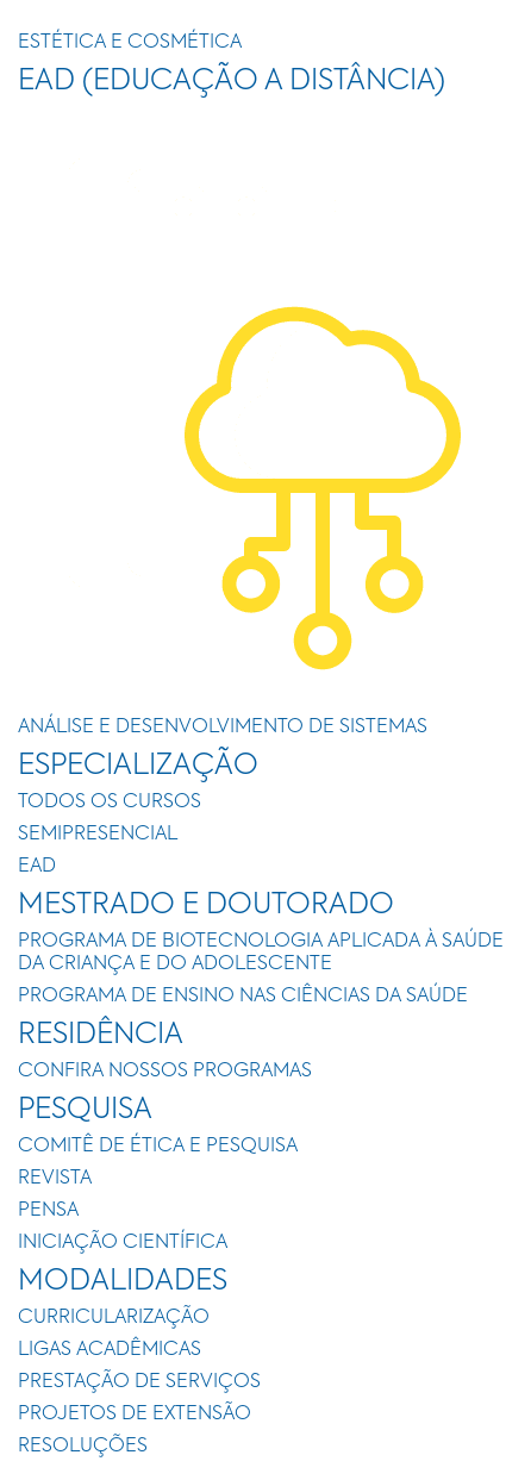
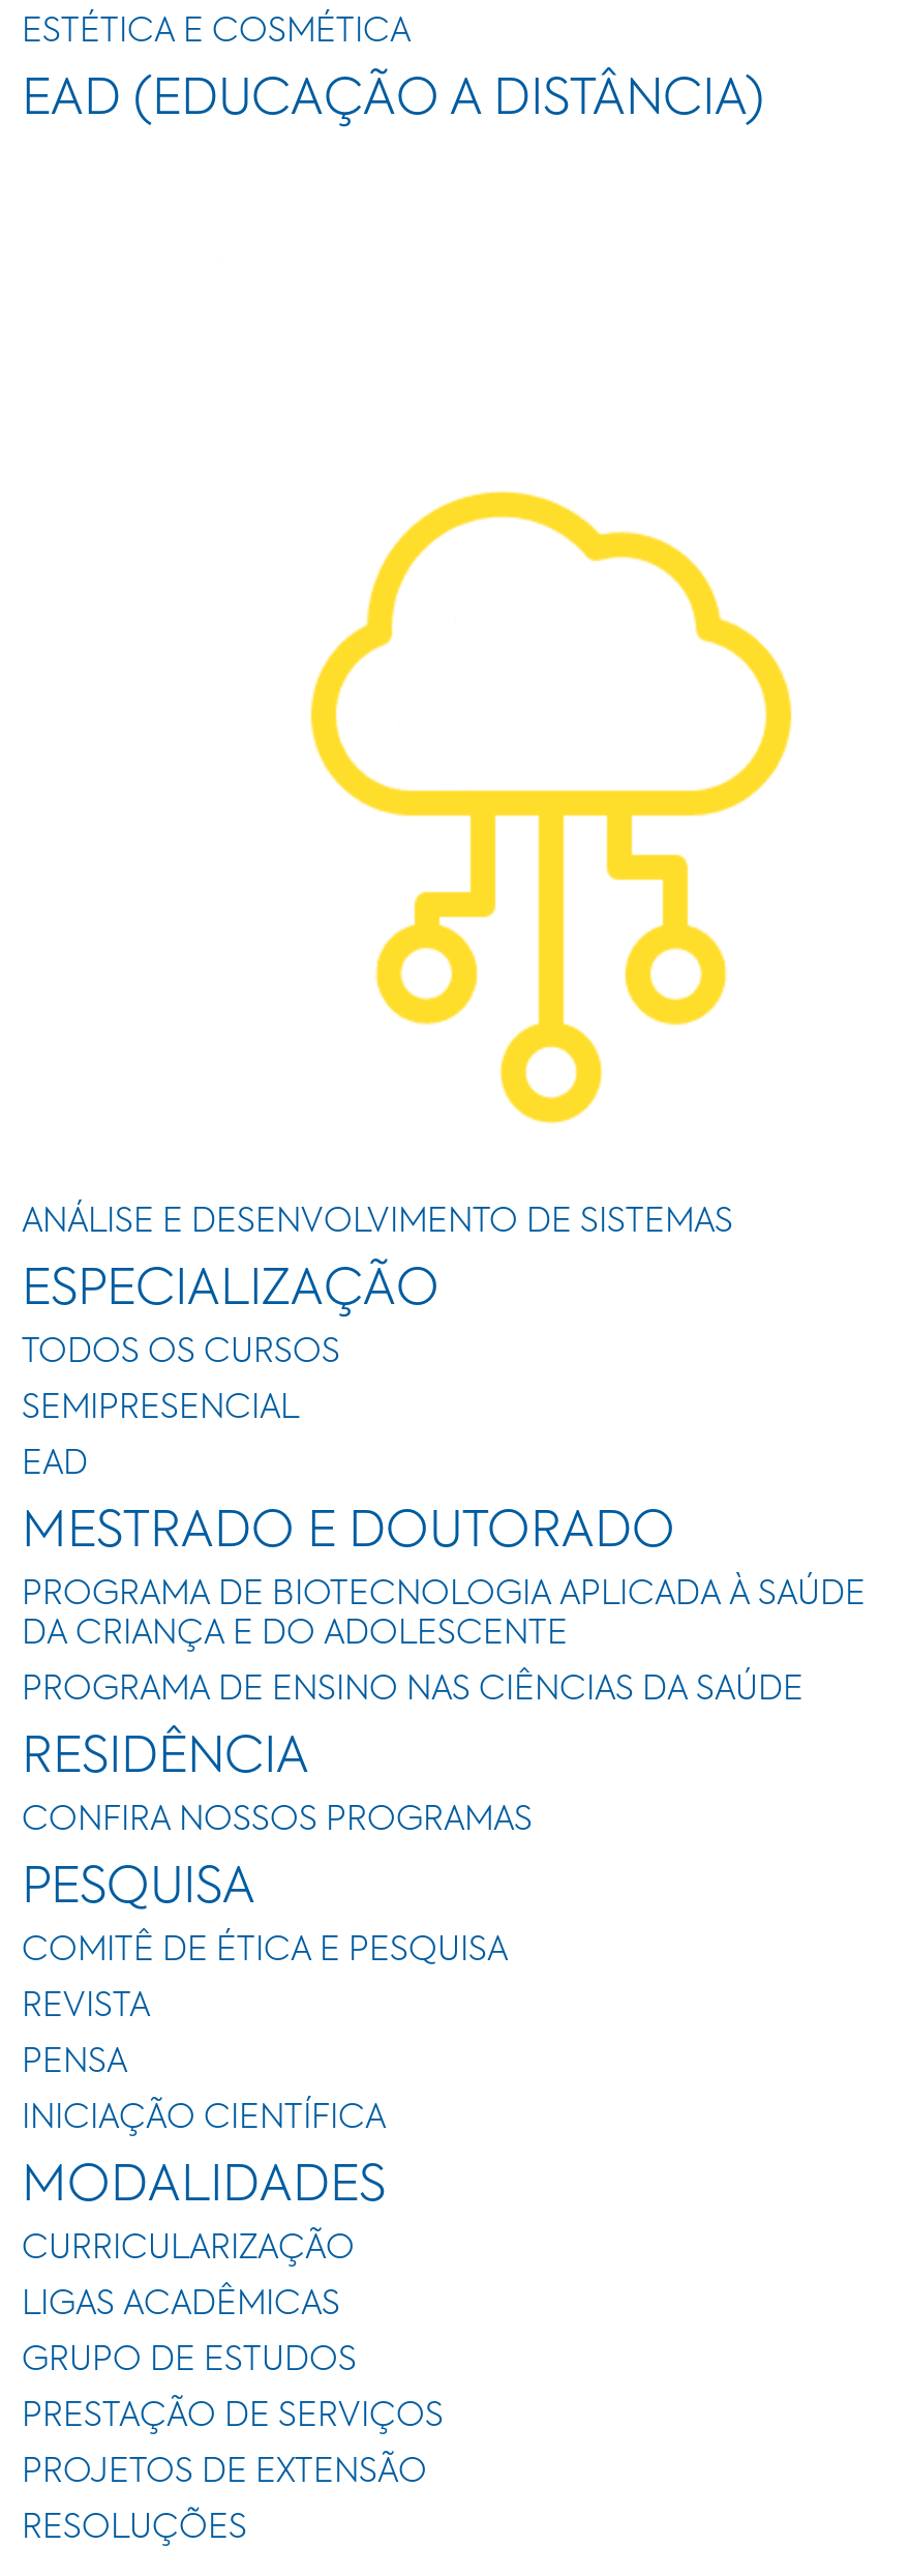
+ GRUPO DE ESTUDOS
